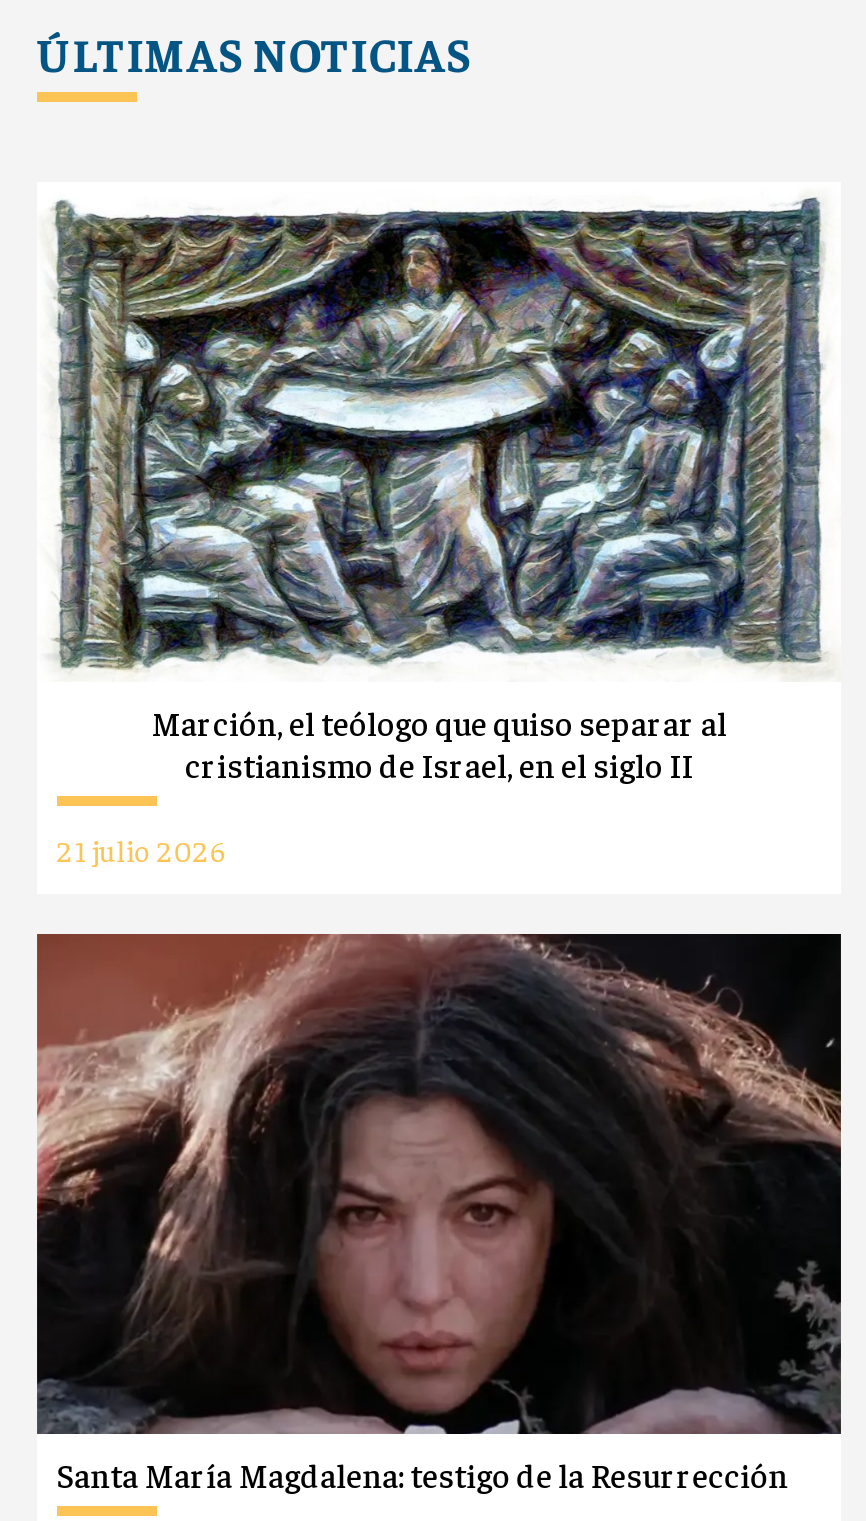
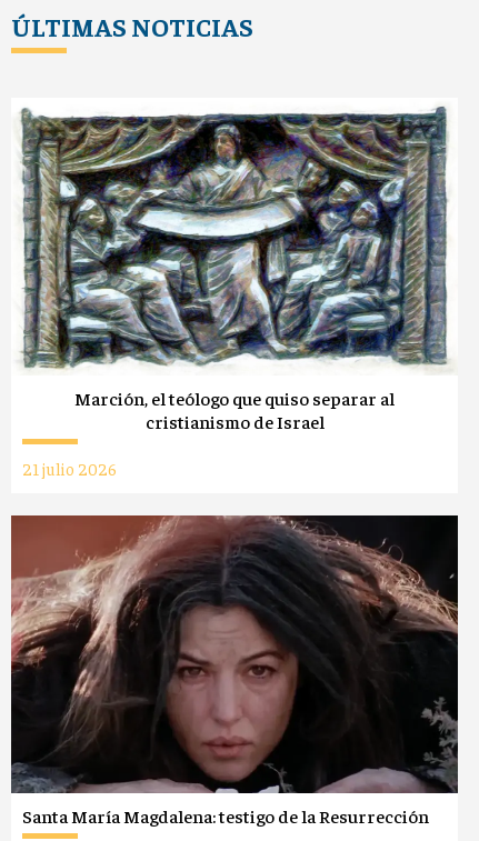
- cristianismo de Israel, en el siglo II
+ cristianismo de Israel
